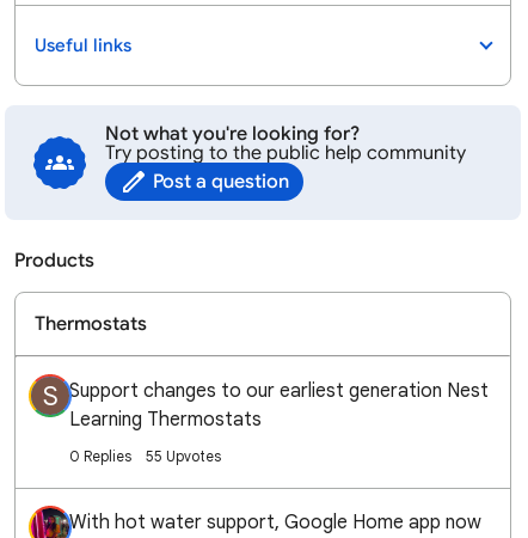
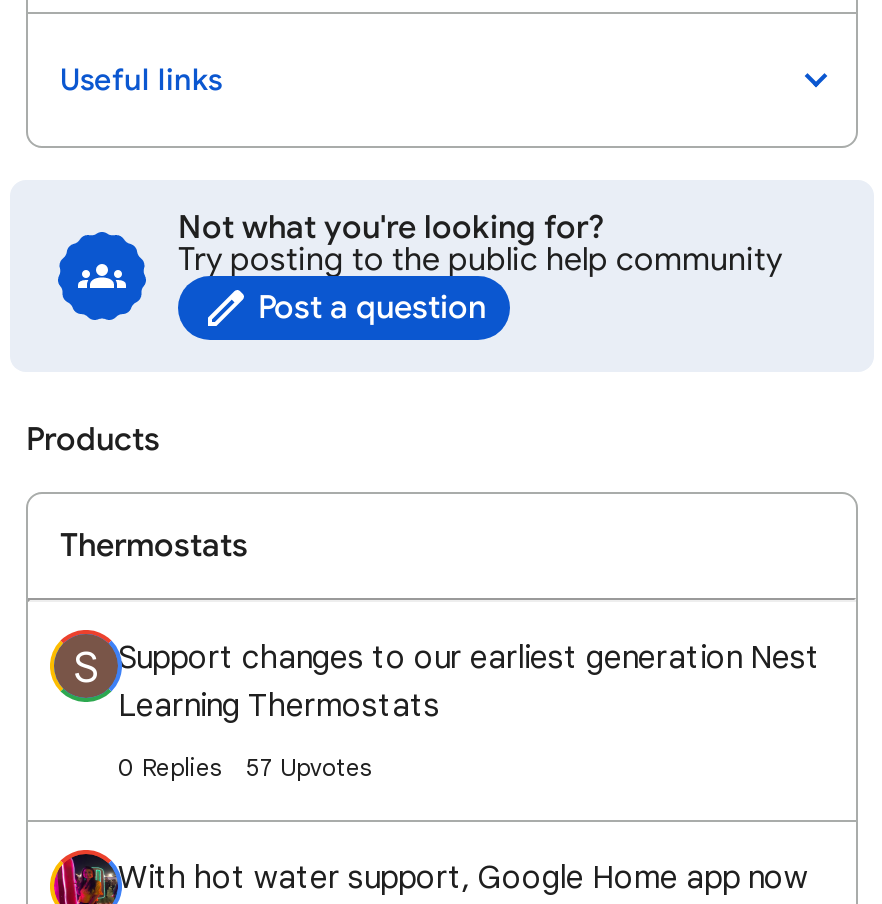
- 55 Upvotes
+ 57 Upvotes
